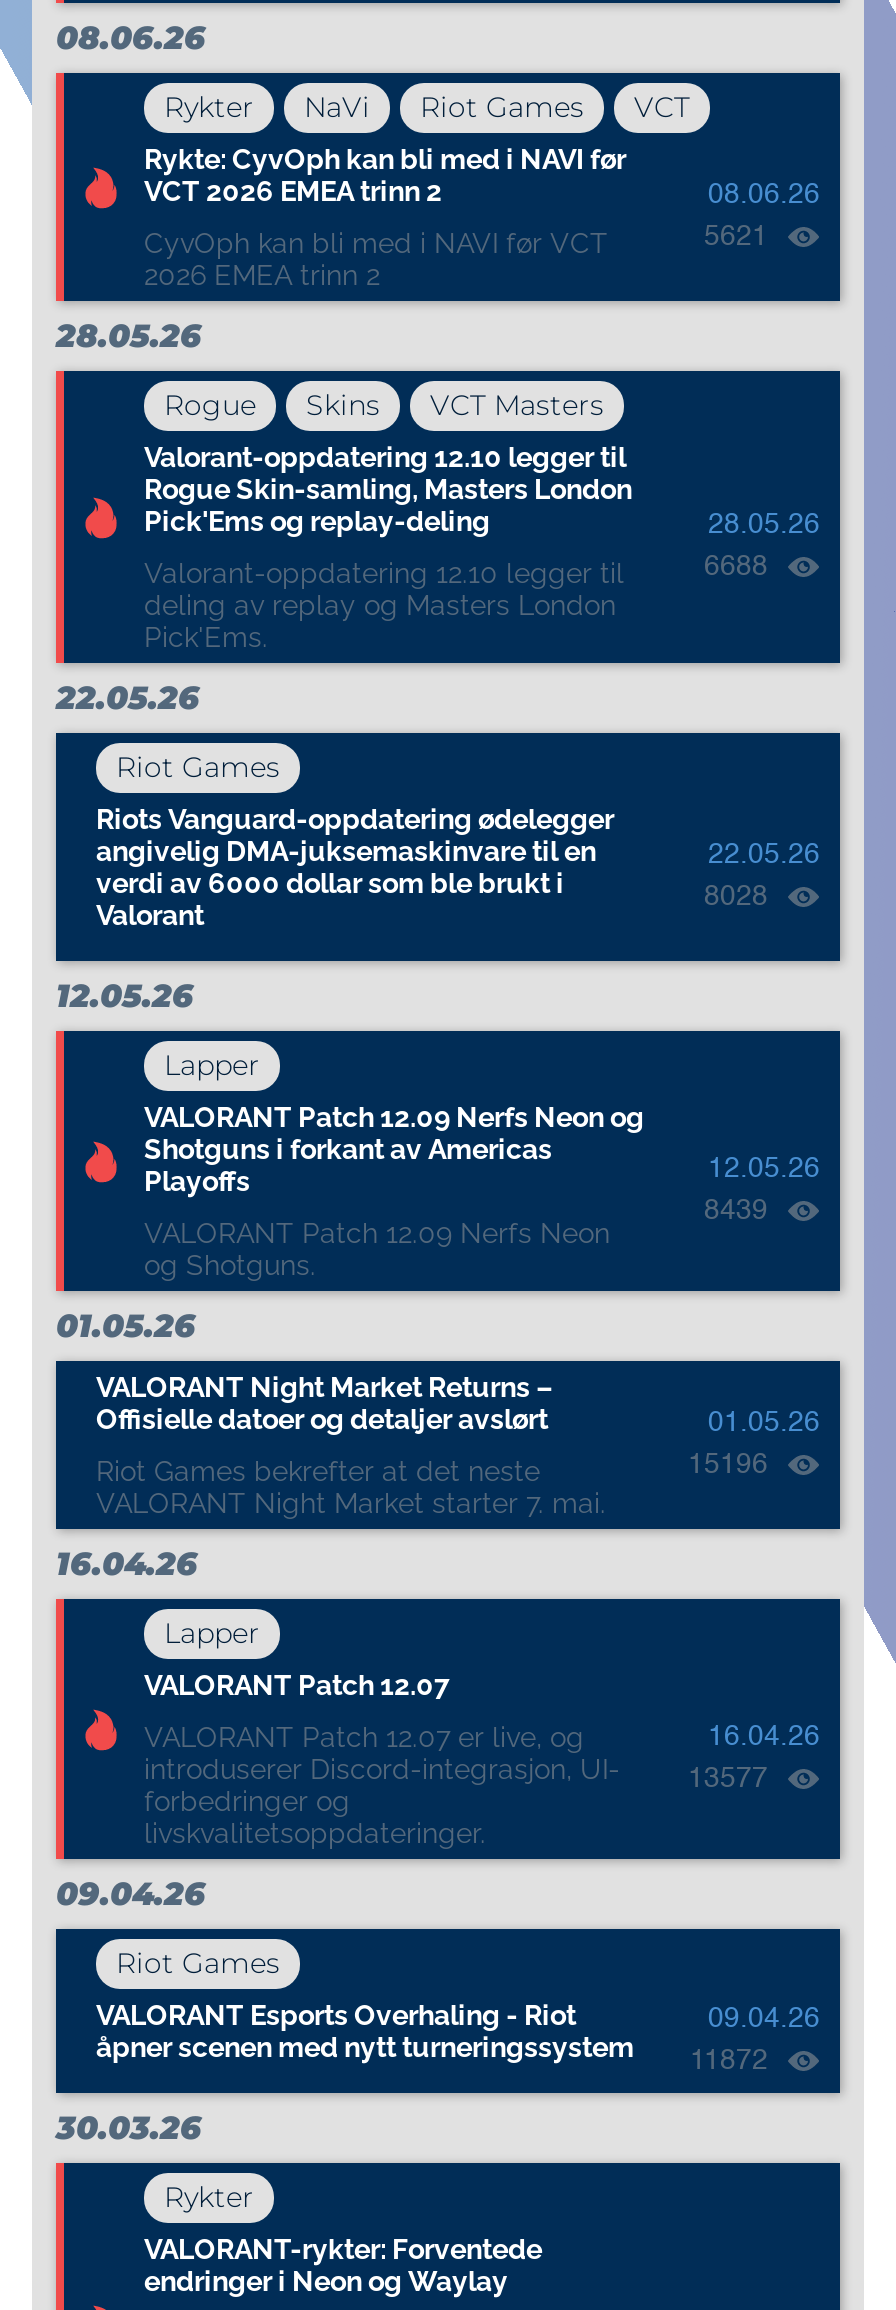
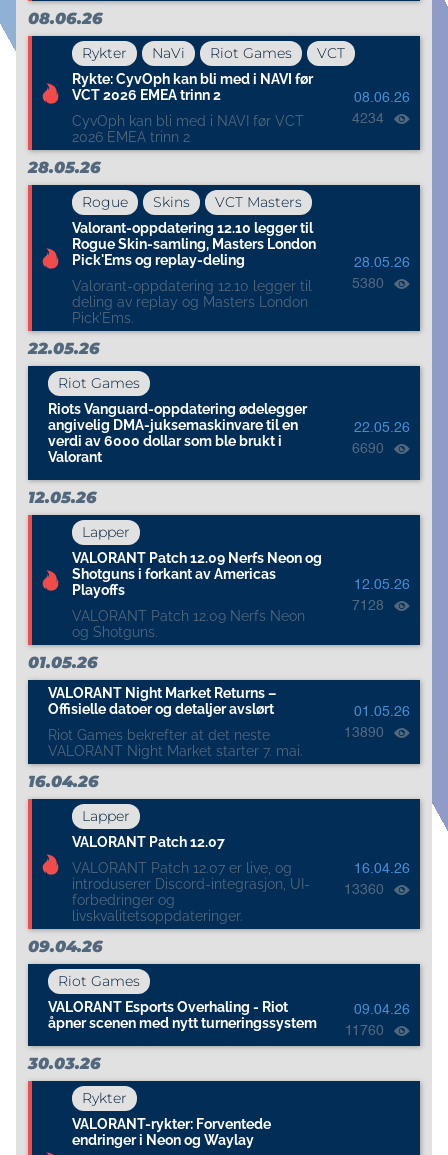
- 5621
+ 4234

- 6688
+ 5380

- 8028
+ 6690

- 8439
+ 7128

- 15196
+ 13890

- 13577
+ 13360

- åpner scenen med nytt turneringssystem 11872
+ åpner scenen med nytt turneringssystem 11760
